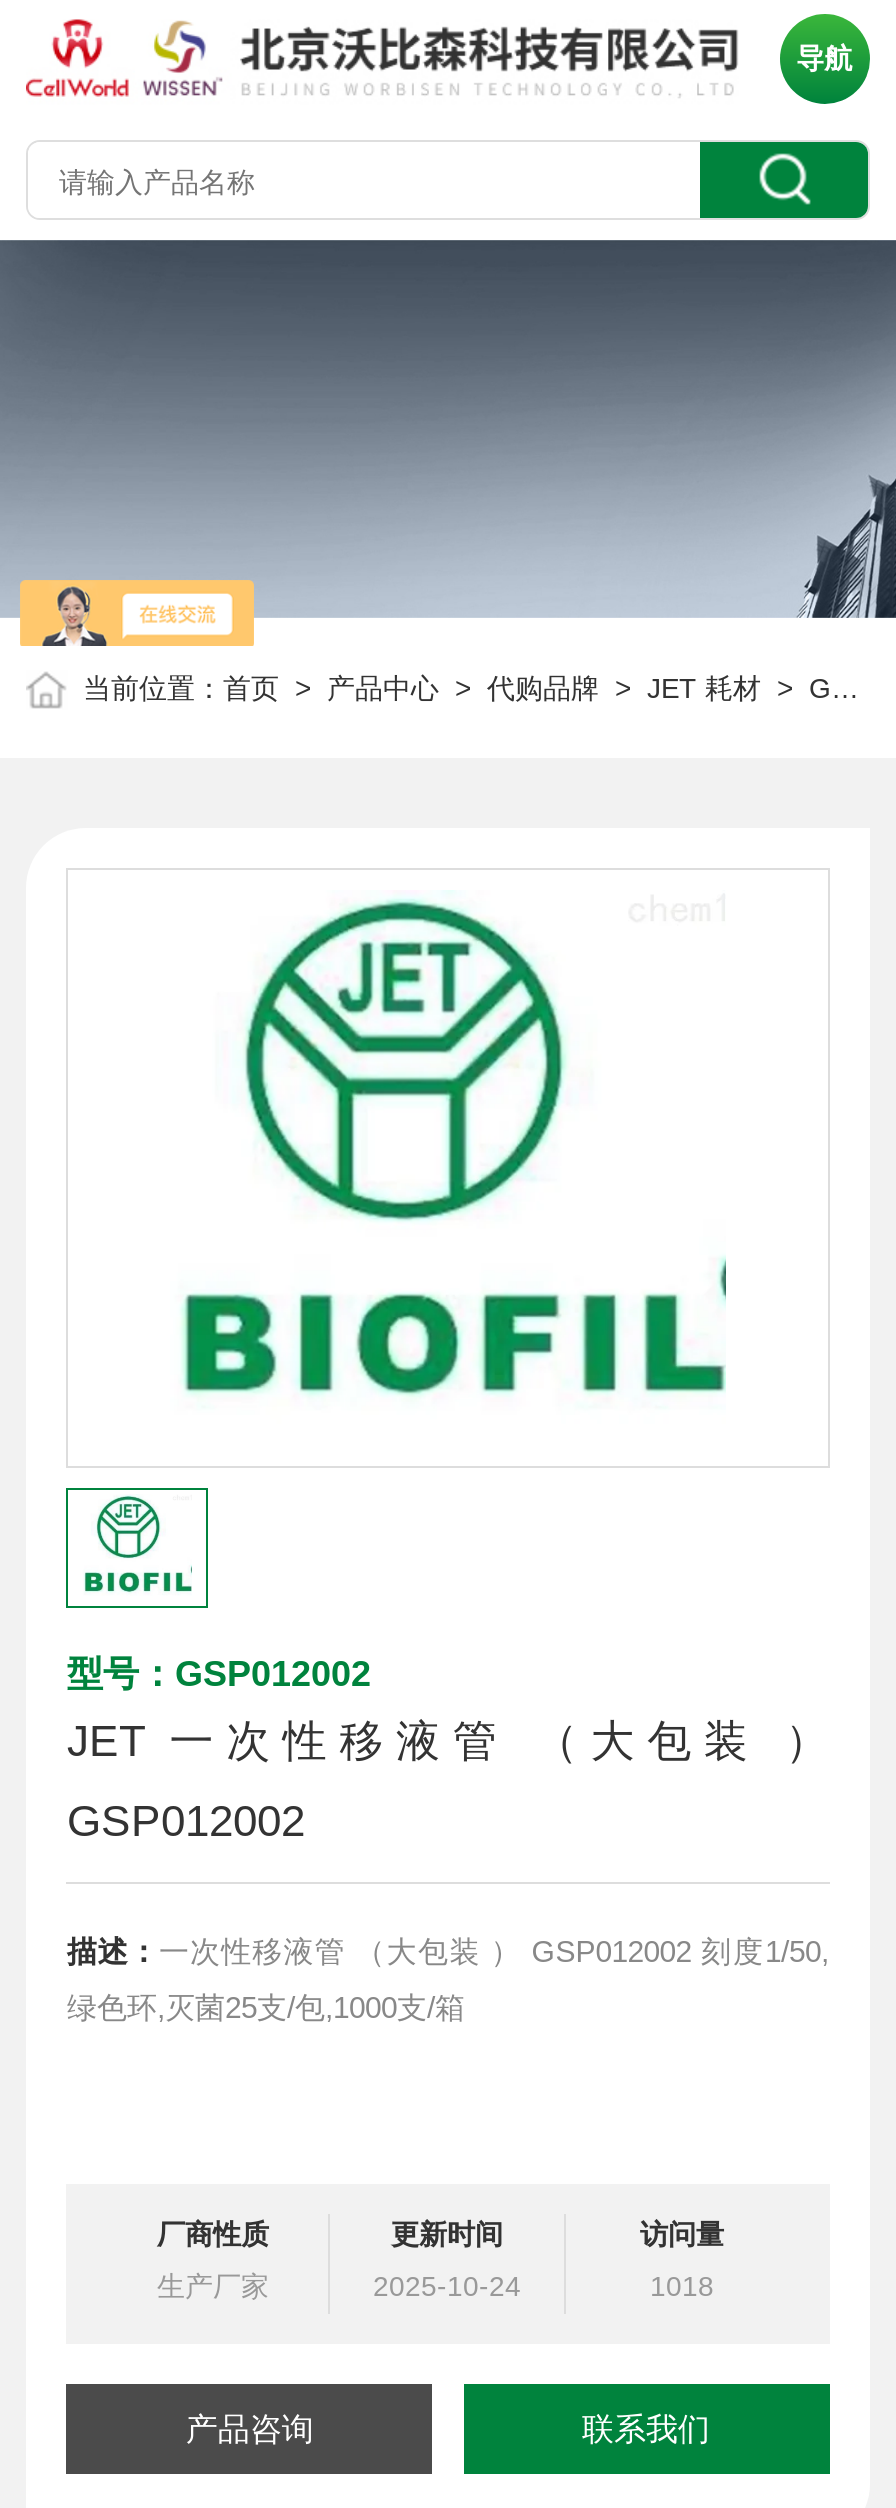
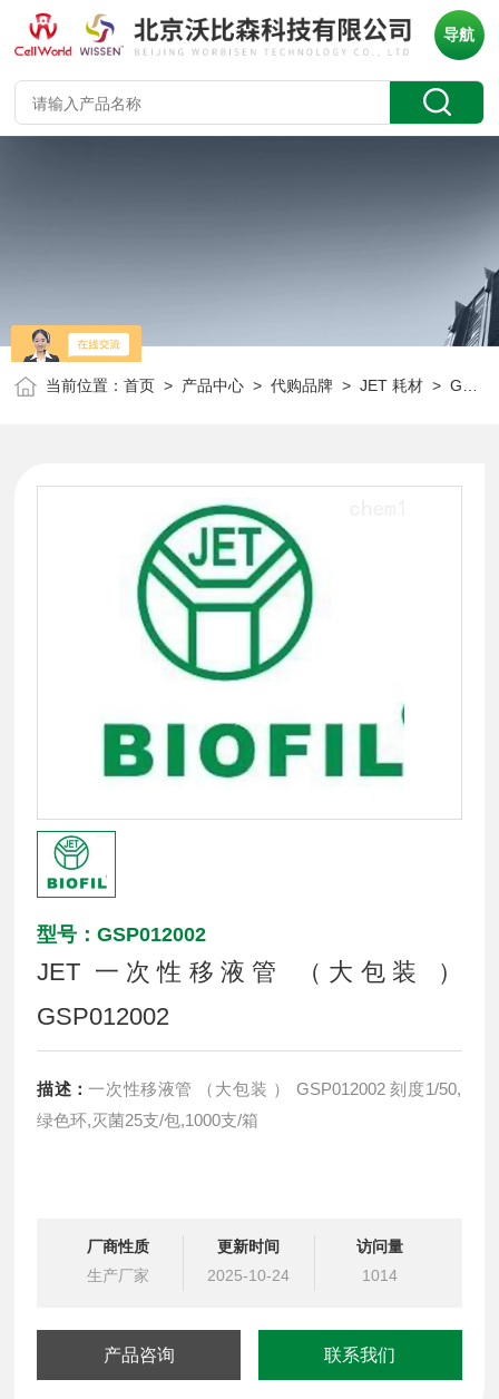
- 1018
+ 1014
